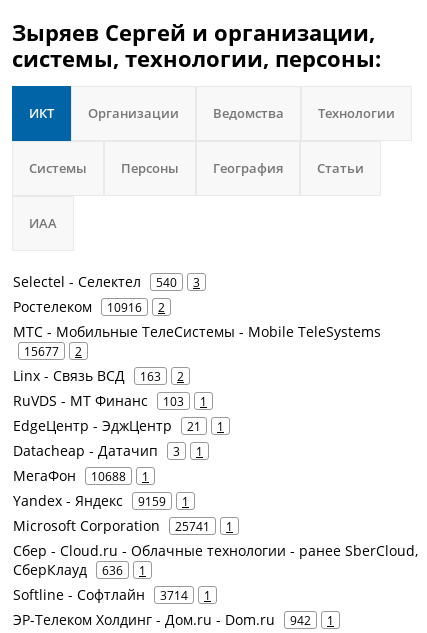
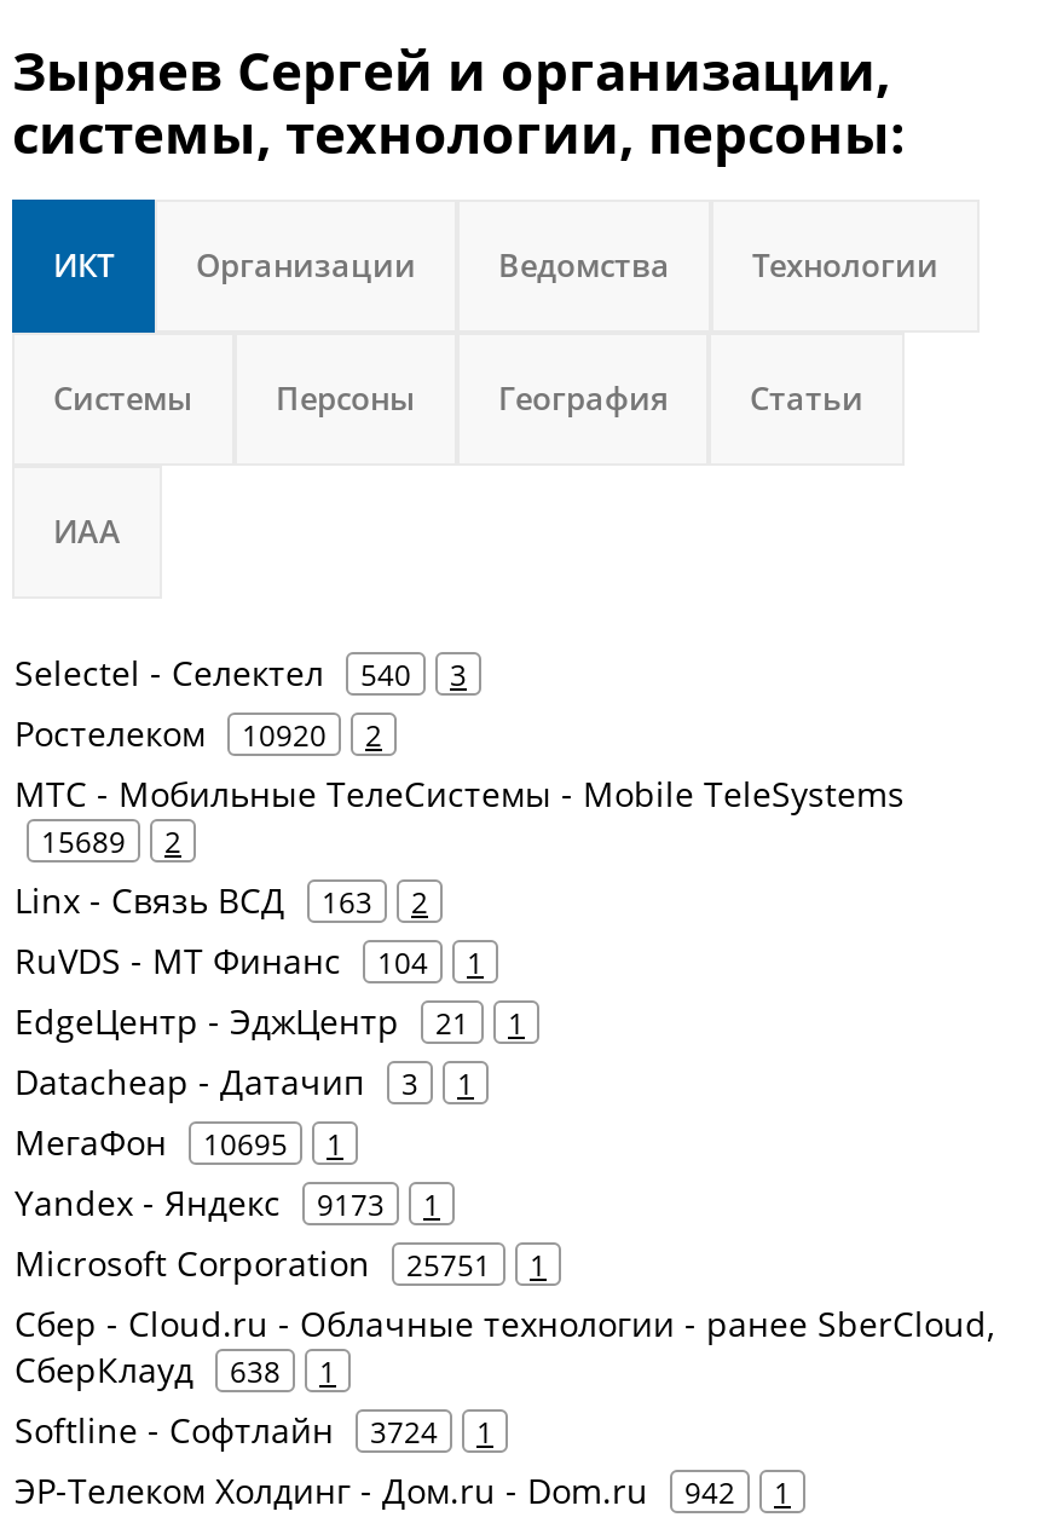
- Ростелеком 10916 2
+ Ростелеком 10920 2

- 15677 2
+ 15689 2

- RuVDS - МТ Финанс 103 1
+ RuVDS - МТ Финанс 104 1

- МегаФон 10688 1
+ МегаФон 10695 1

- Yandex - Яндекс 9159 1
+ Yandex - Яндекс 9173 1

- Microsoft Corporation 25741 1
+ Microsoft Corporation 25751 1

- СберКлауд 636 1
+ СберКлауд 638 1

- Softline - Софтлайн 3714 1
+ Softline - Софтлайн 3724 1
